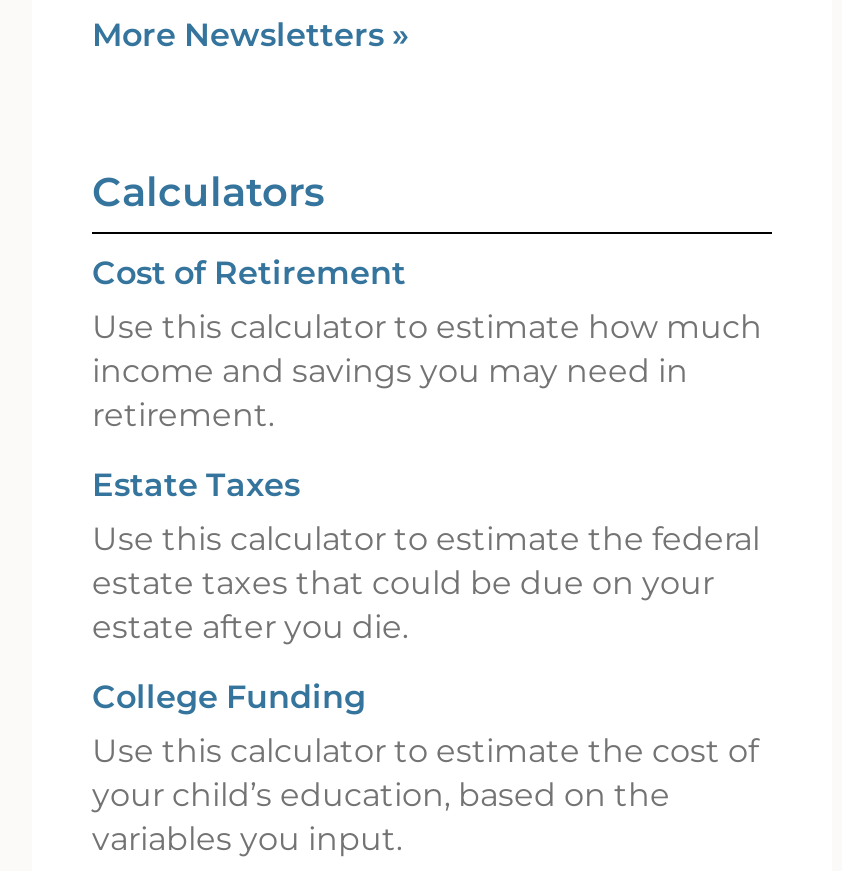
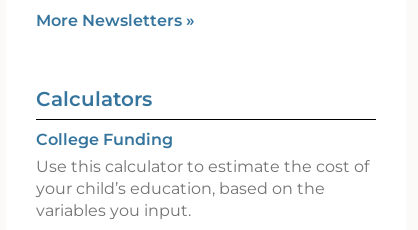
- Cost of Retirement
- Use this calculator to estimate how much
- income and savings you may need in
- retirement.
- Estate Taxes
- Use this calculator to estimate the federal
- estate taxes that could be due on your
- estate after you die.
